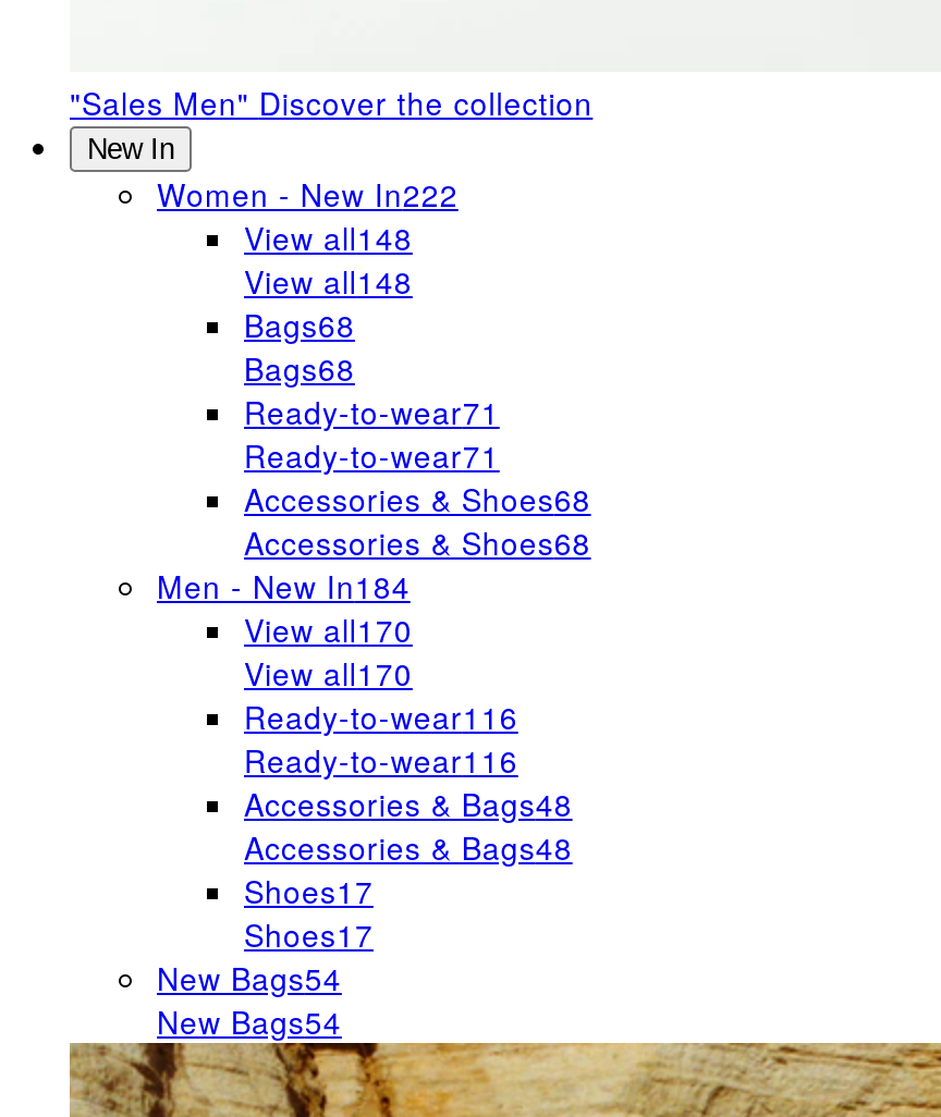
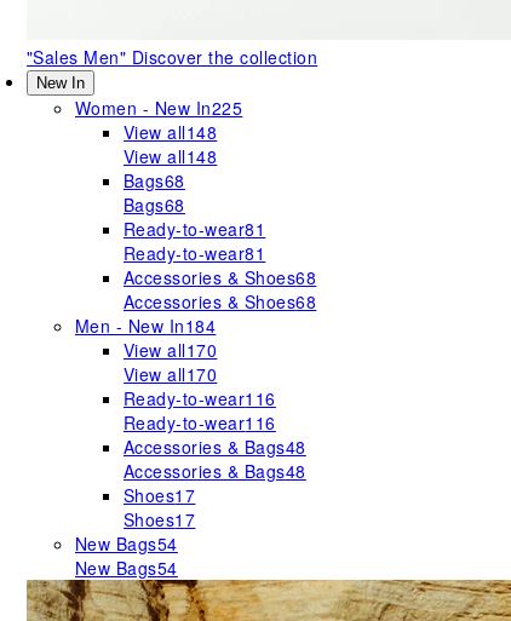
- Women - New In222
+ Women - New In225

- Ready-to-wear71
+ Ready-to-wear81

- Ready-to-wear71
+ Ready-to-wear81
